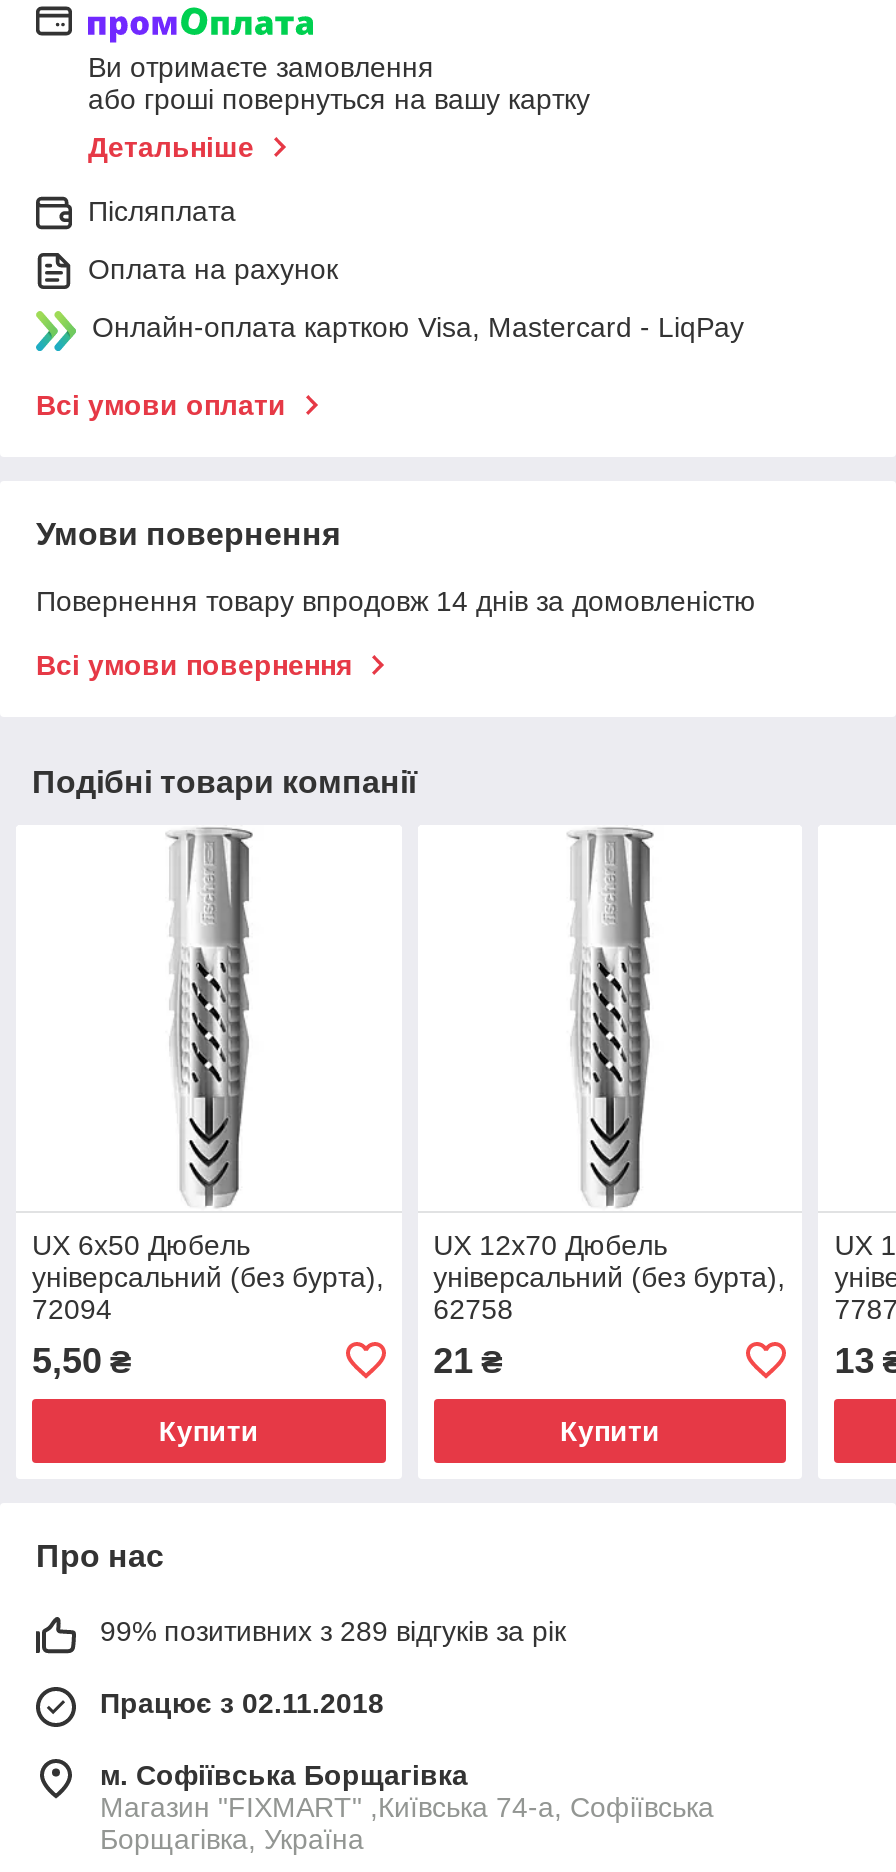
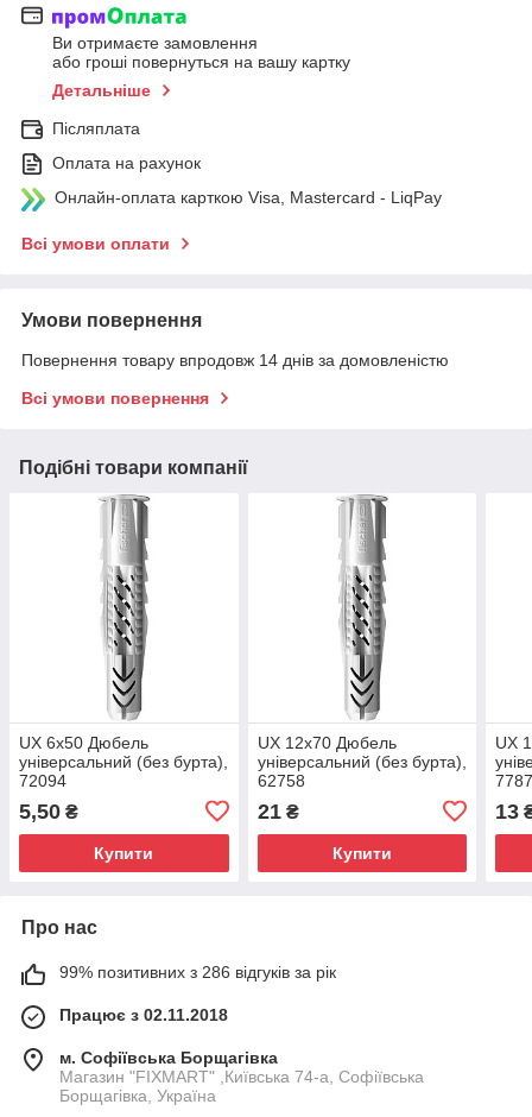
- 99% позитивних з 289 відгуків за рік
+ 99% позитивних з 286 відгуків за рік
